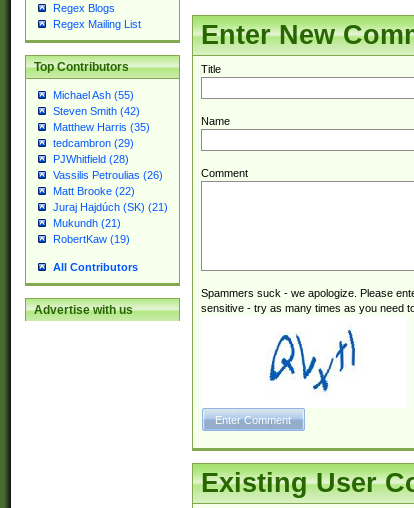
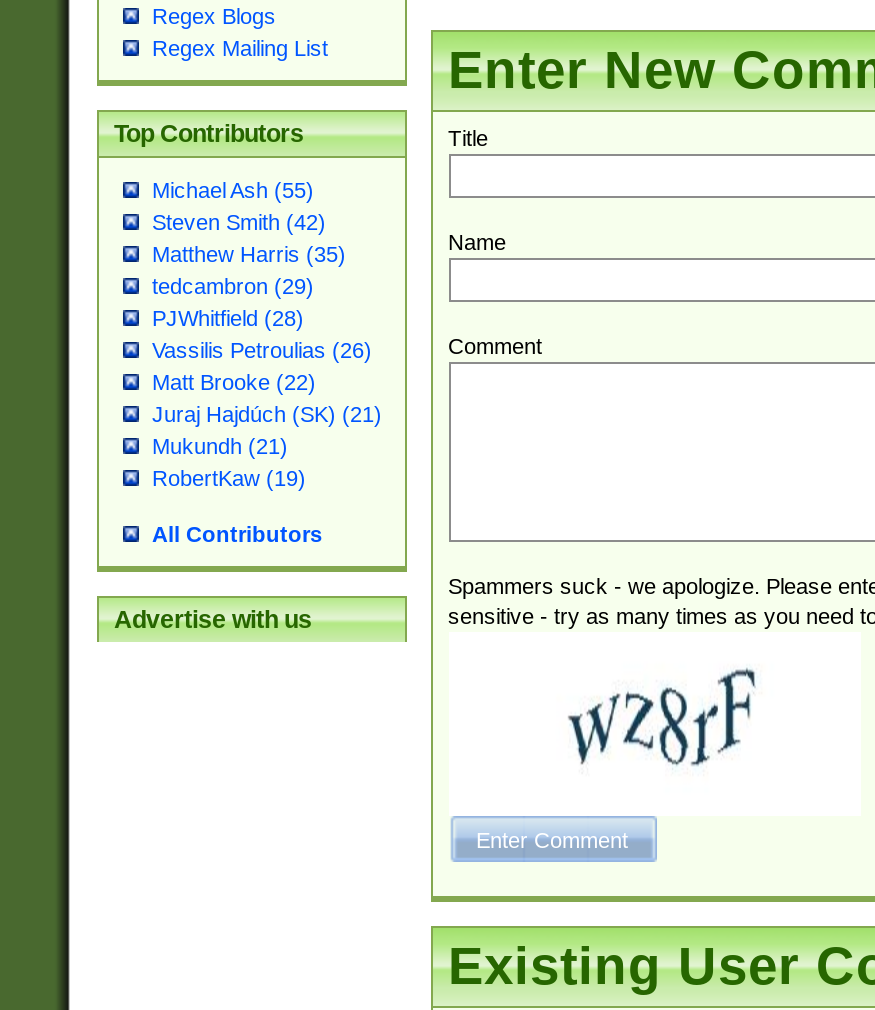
- [image]
+ [image]
